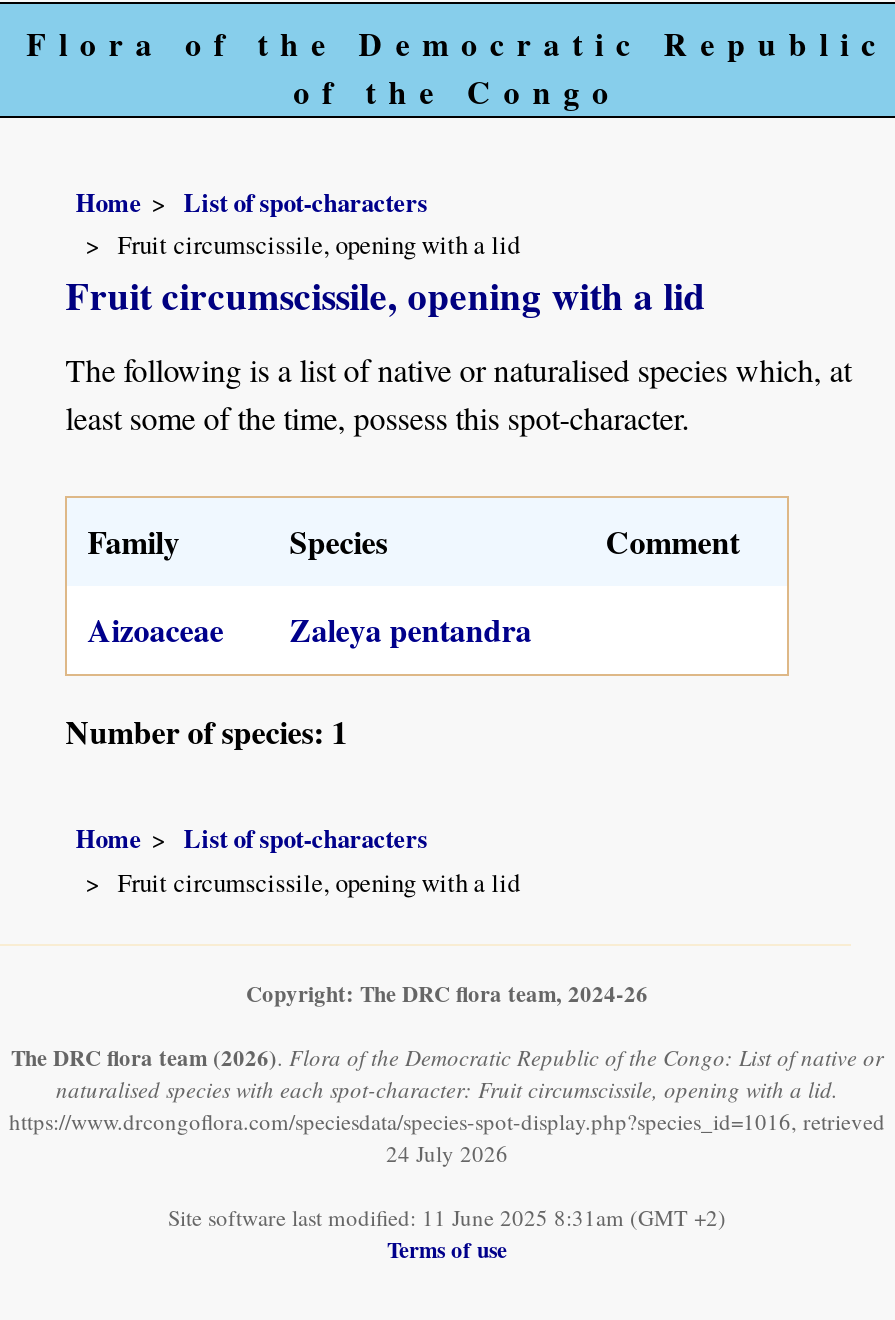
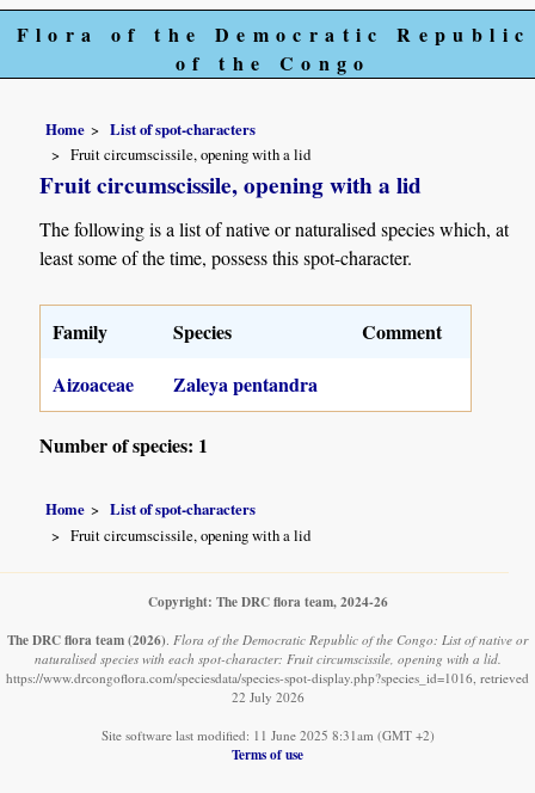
- 24 July 2026
+ 22 July 2026
